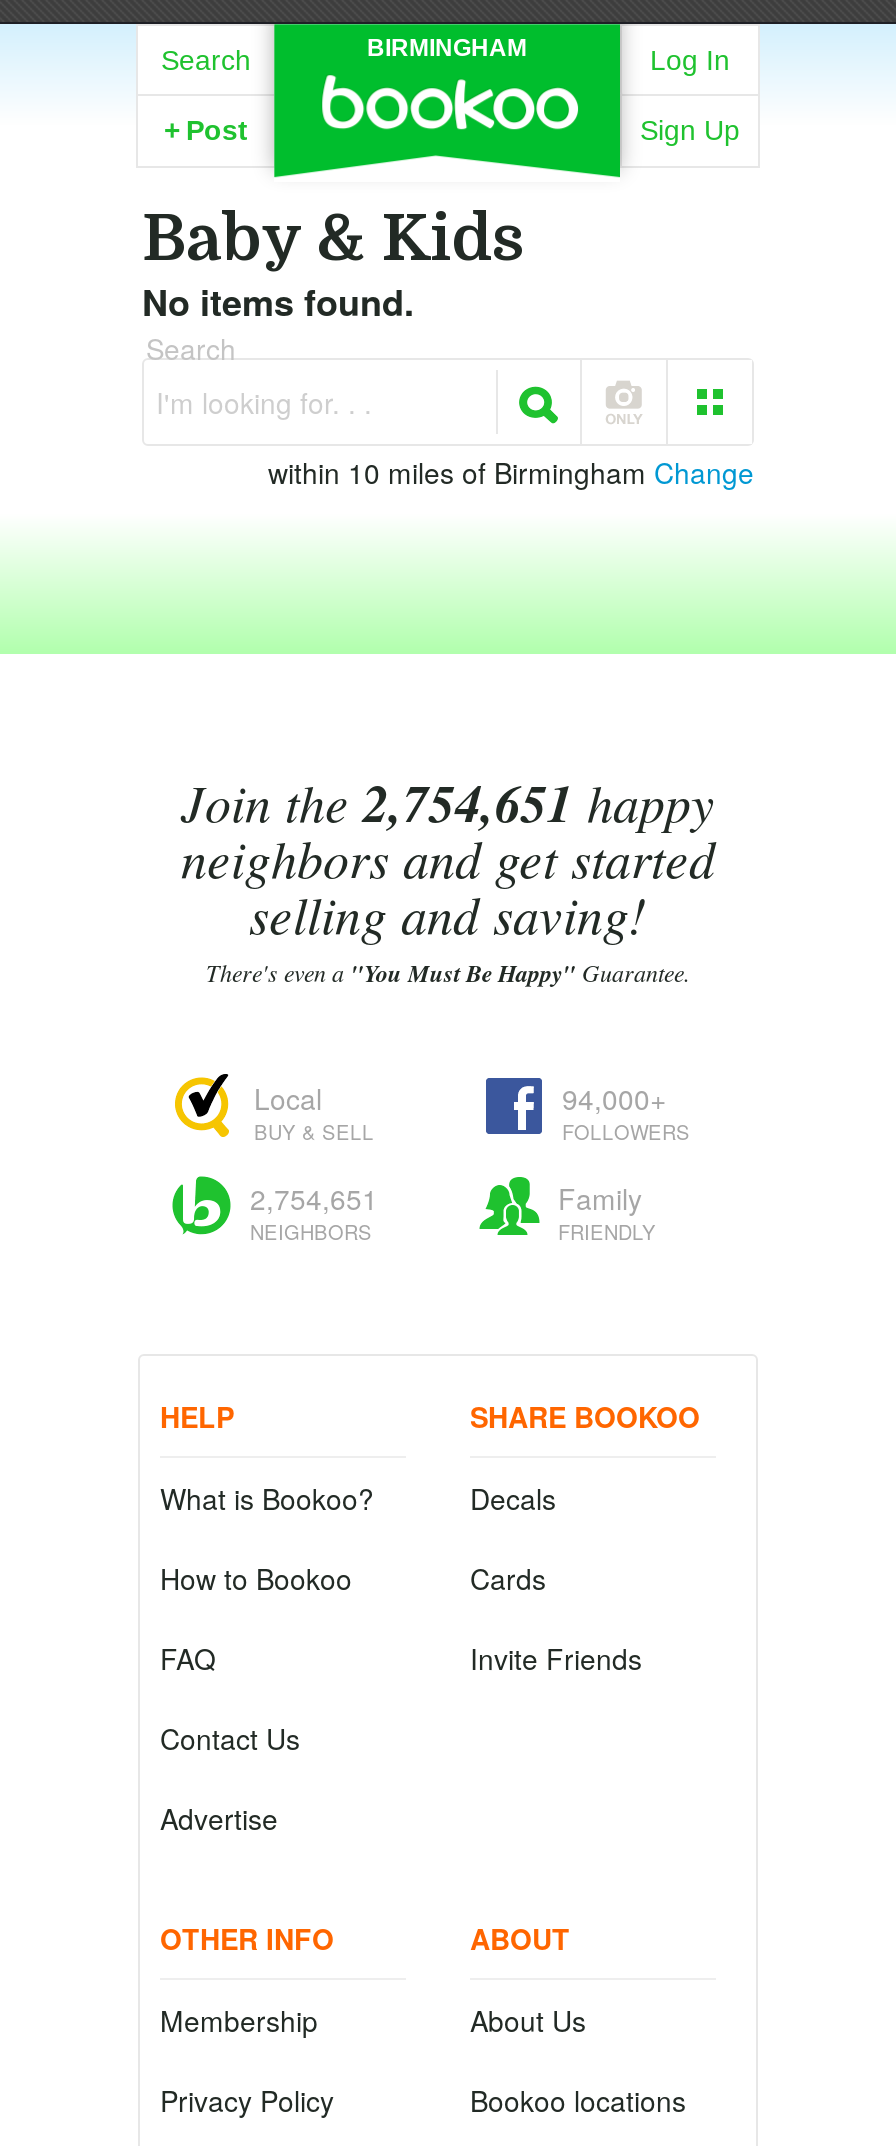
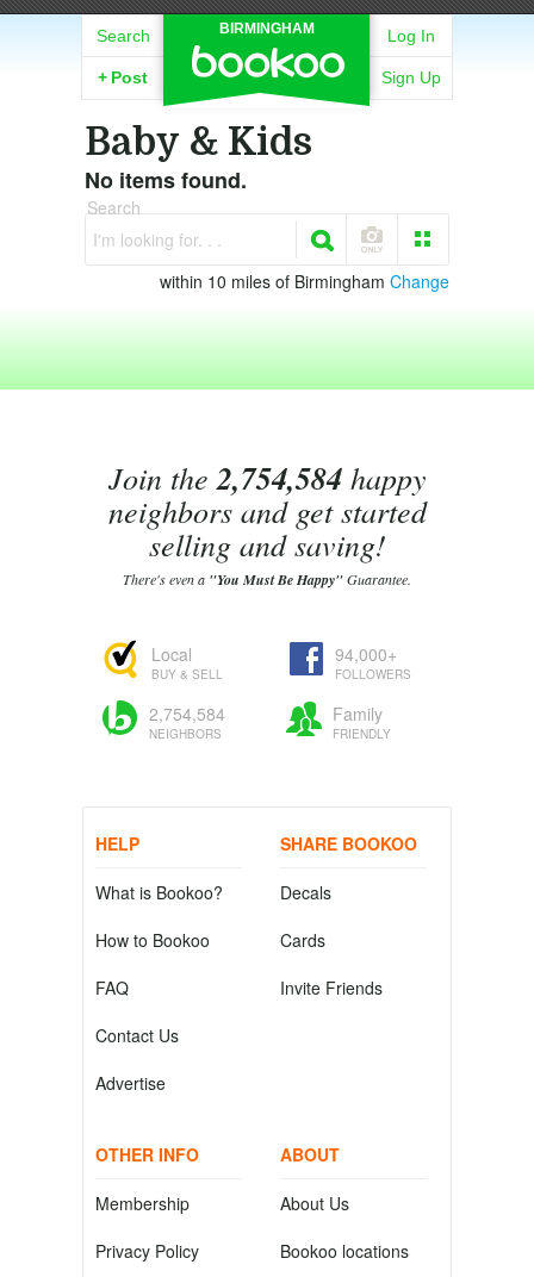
- Join the 2,754,651 happy
+ Join the 2,754,584 happy

- 2,754,651
+ 2,754,584
